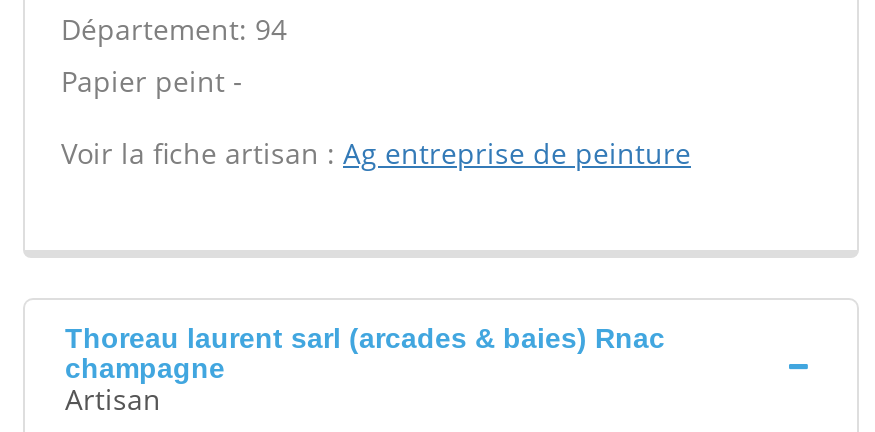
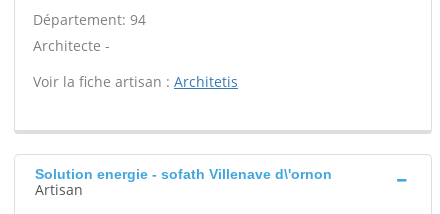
- Papier peint -
+ Architecte -

- Voir la fiche artisan : Ag entreprise de peinture
+ Voir la fiche artisan : Architetis

- Thoreau laurent sarl (arcades & baies) Rnac
- champagne
+ Solution energie - sofath Villenave d\'ornon
